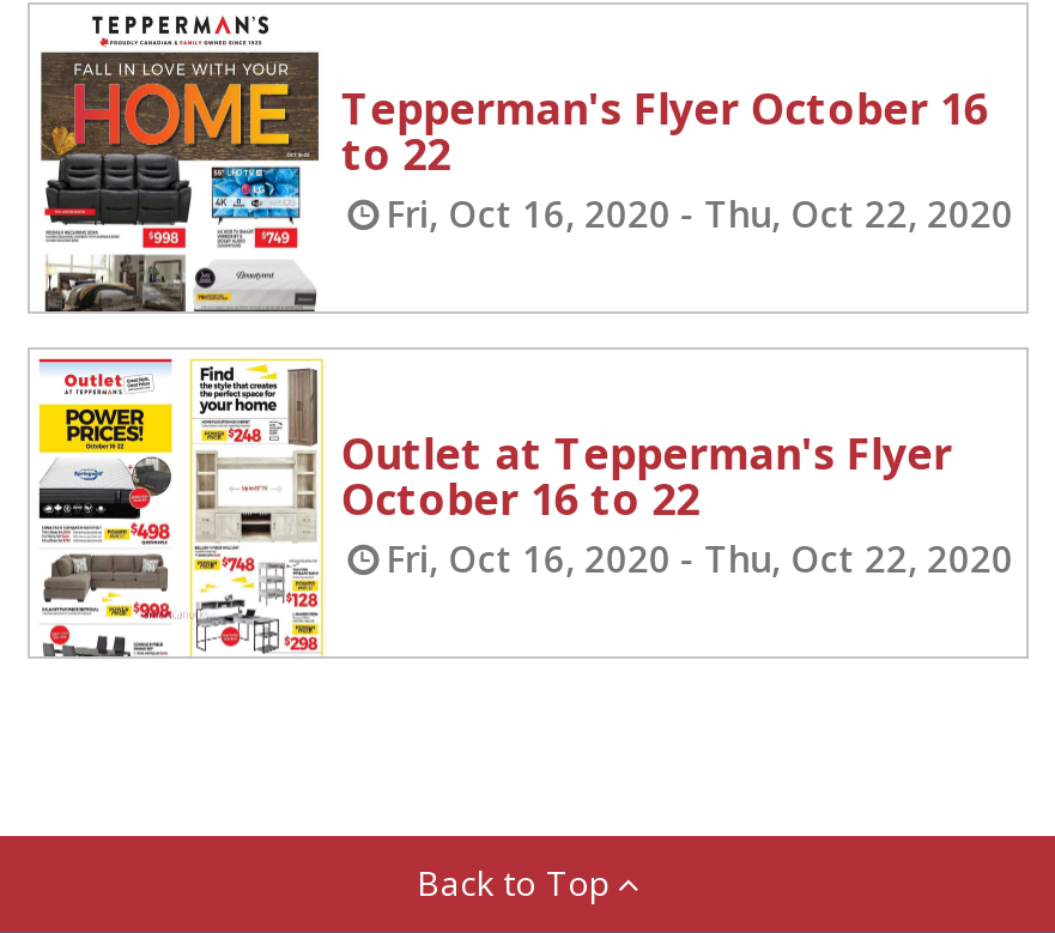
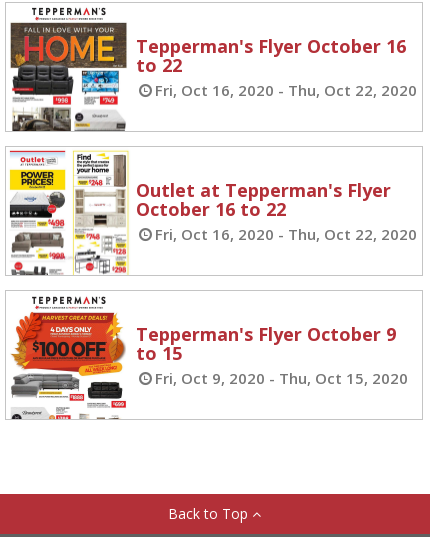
+ [image]
+ Tepperman's Flyer October 9
+ to 15
+ Fri, Oct 9, 2020 - Thu, Oct 15, 2020
